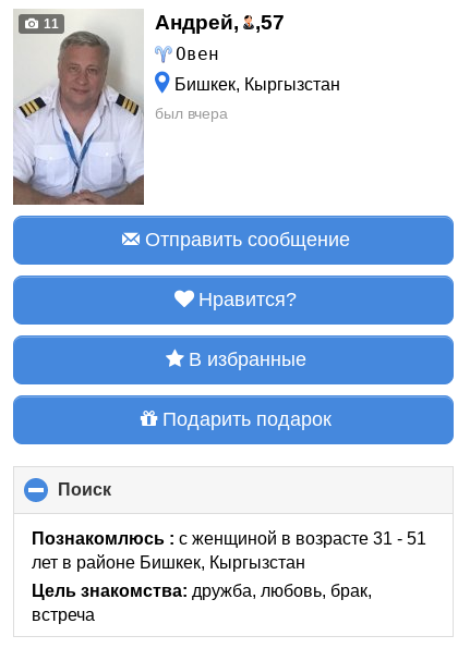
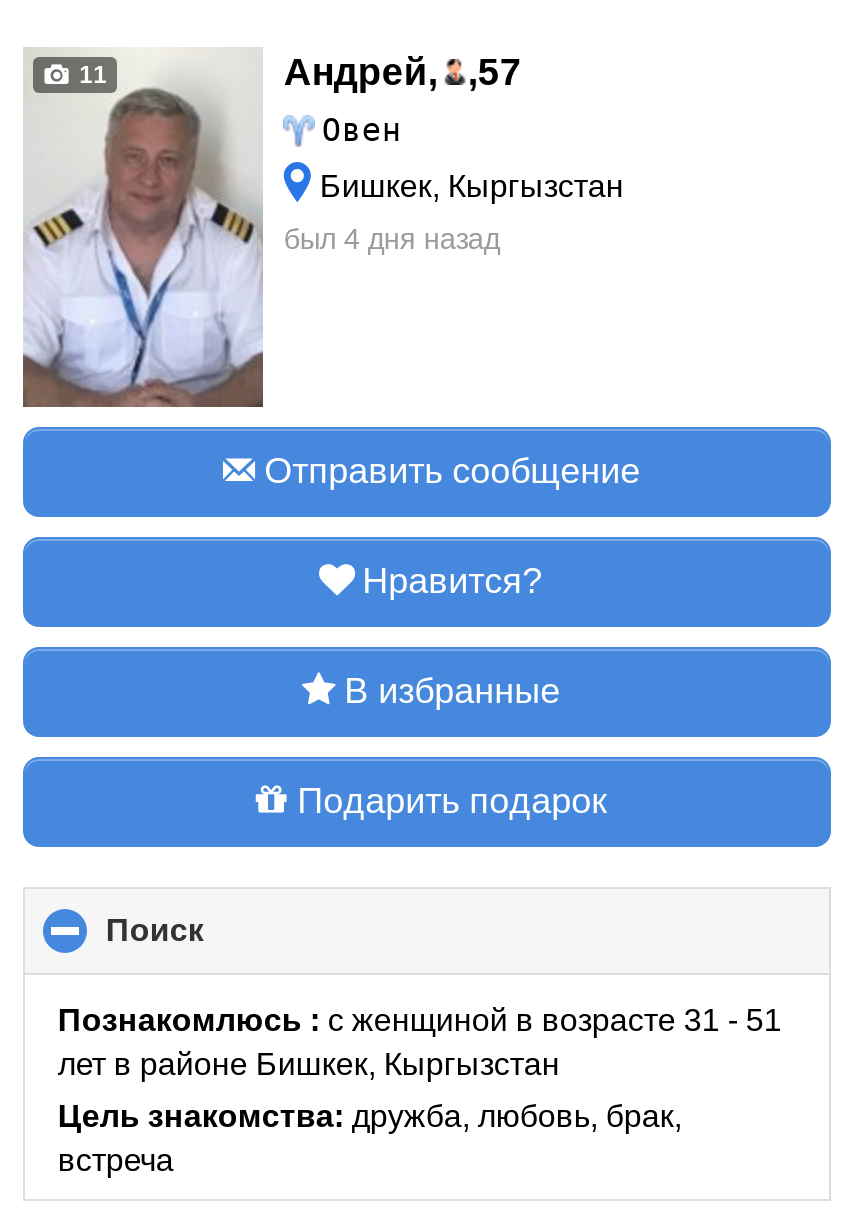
- был вчера
+ был 4 дня назад
